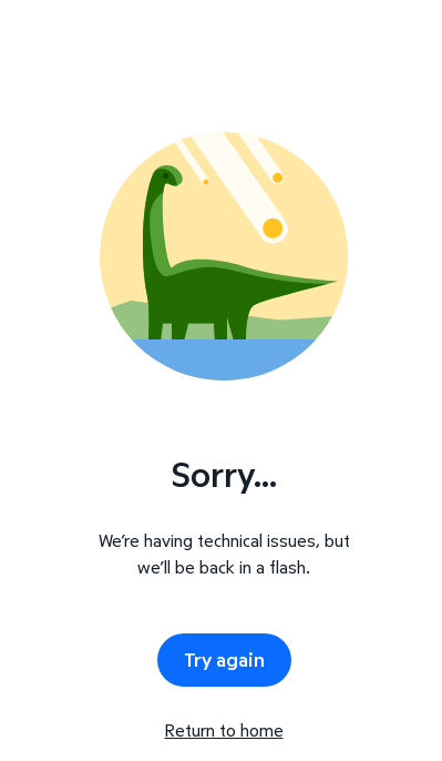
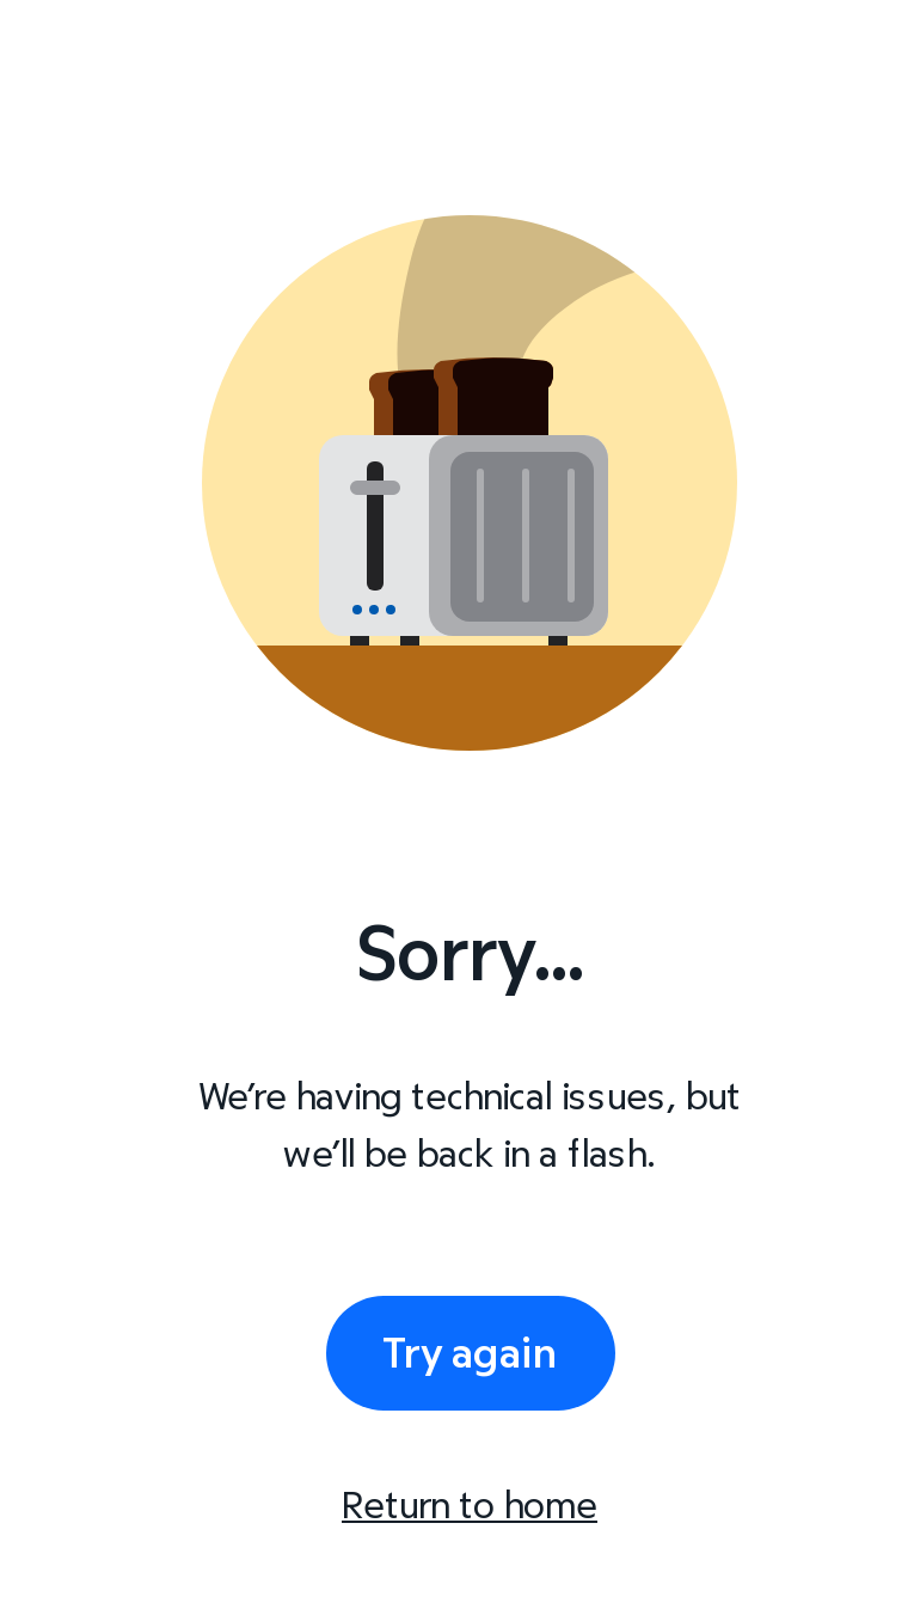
- [image]
+ [image]
